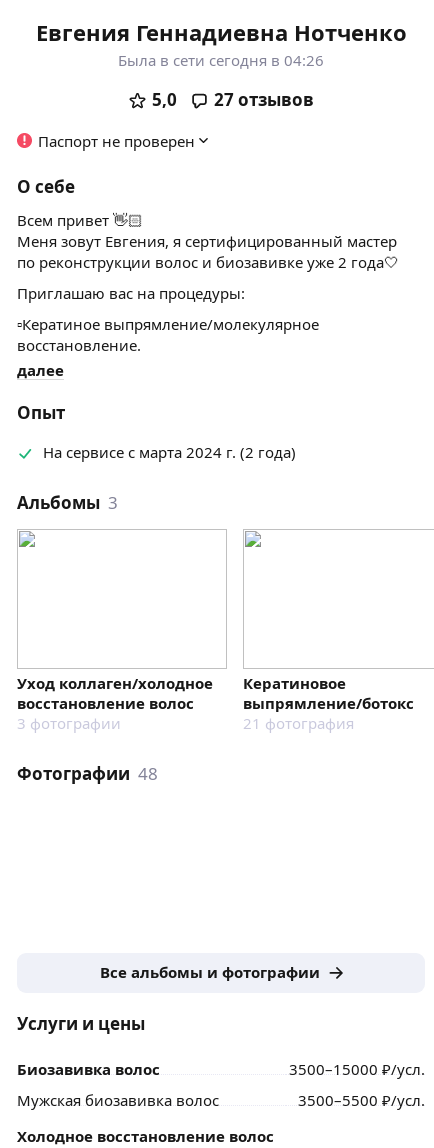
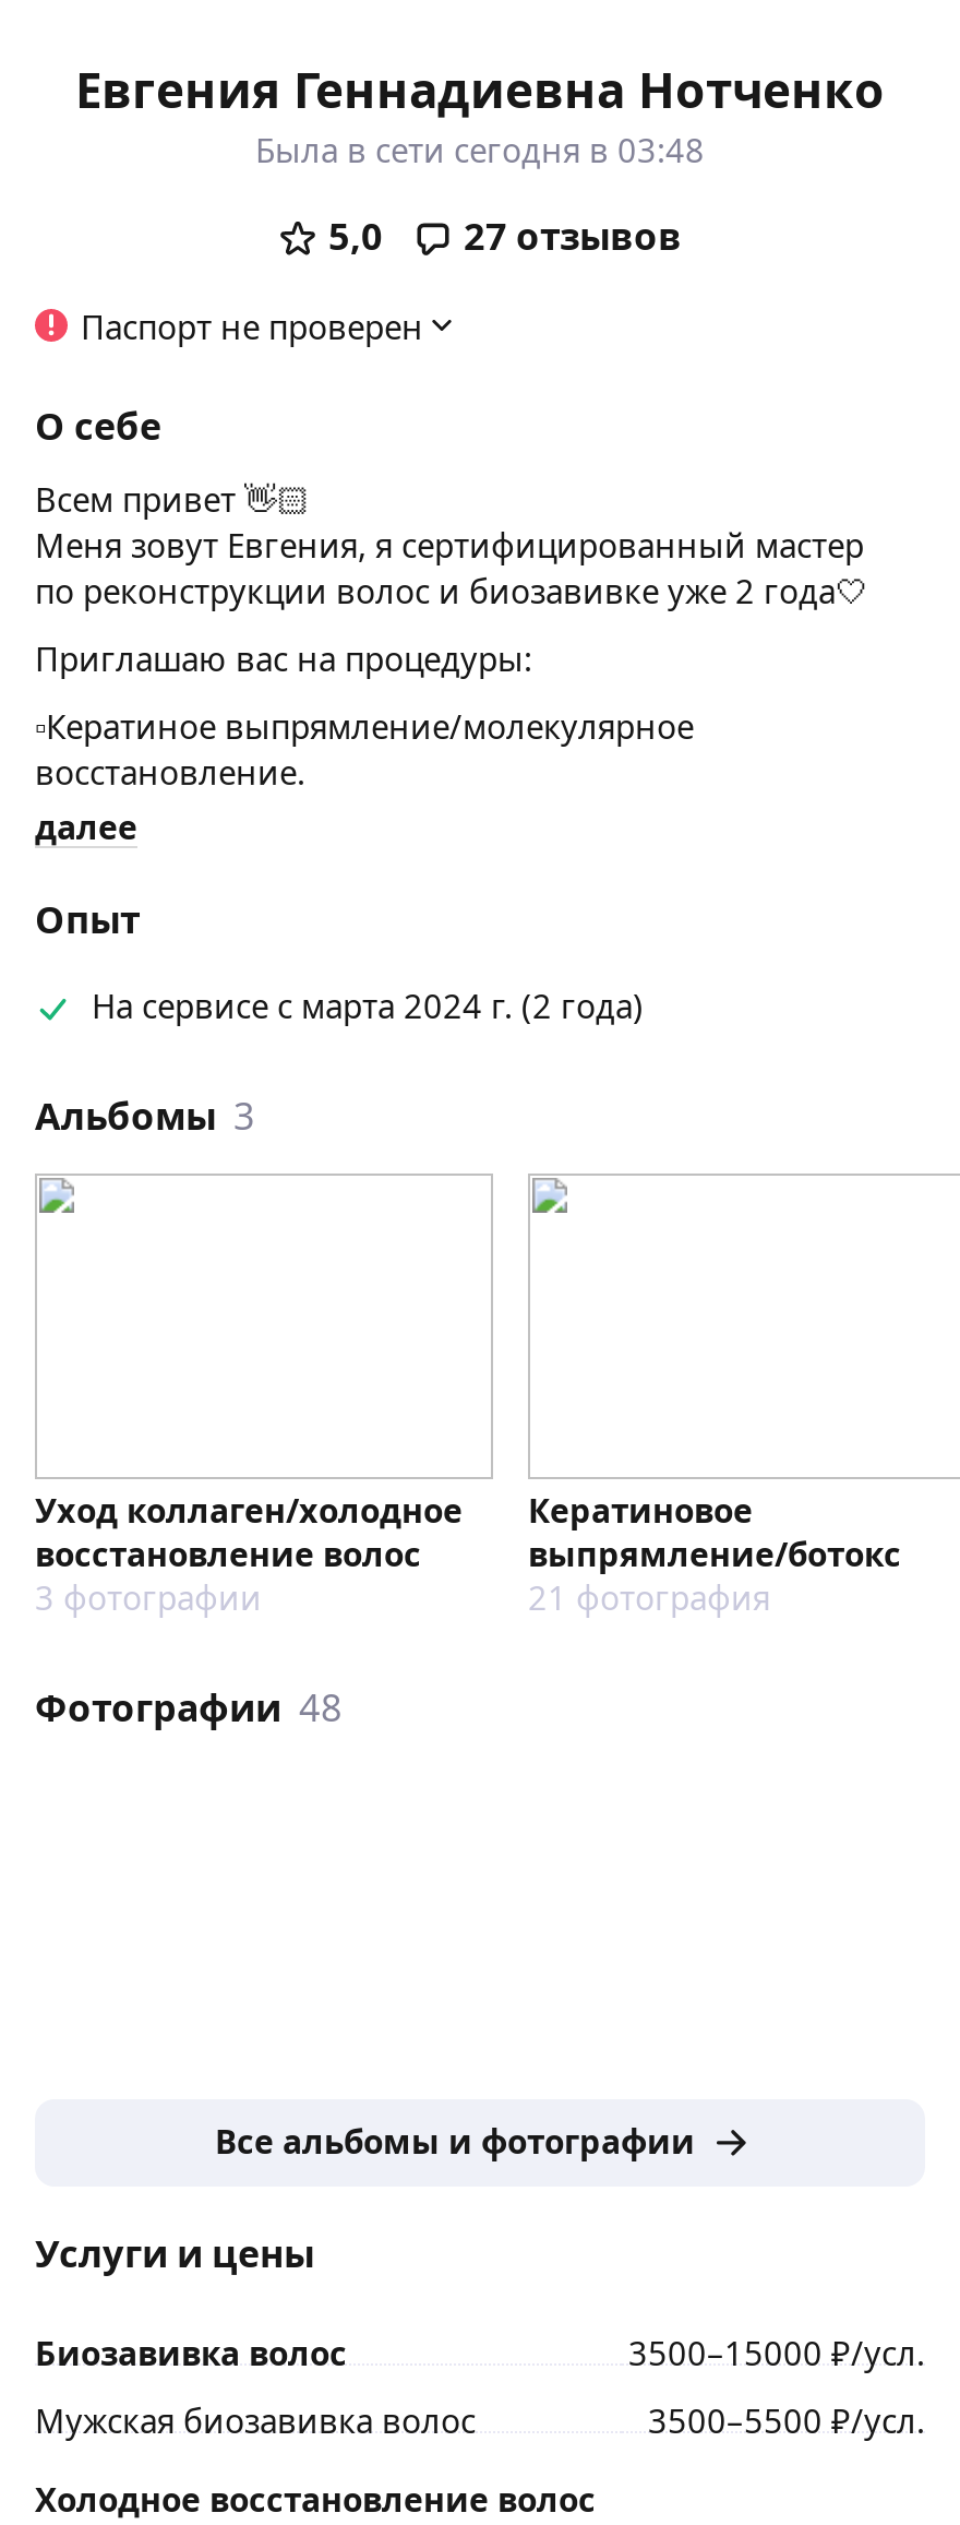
- Была в сети сегодня в 04:26
+ Была в сети сегодня в 03:48
